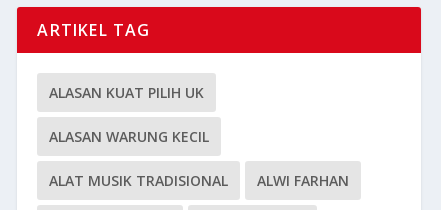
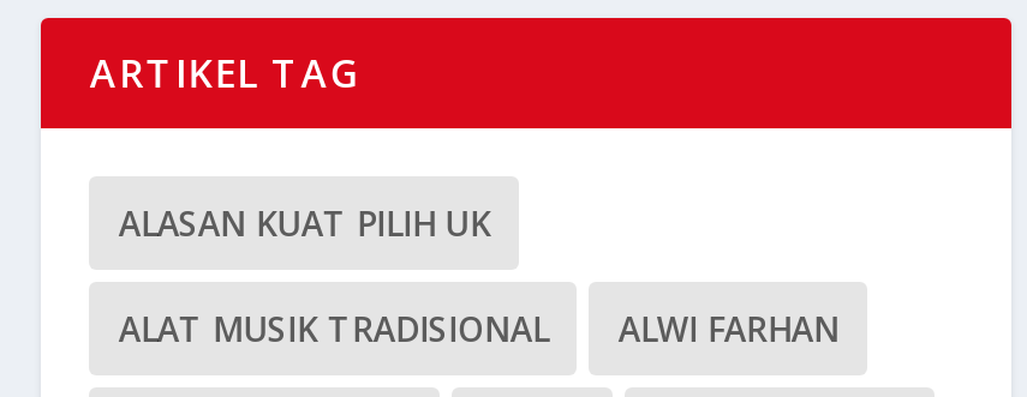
- ALASAN WARUNG KECIL
